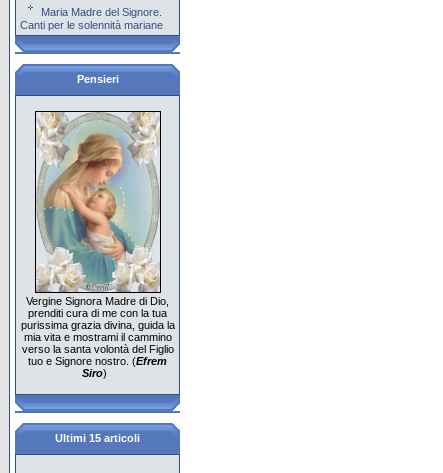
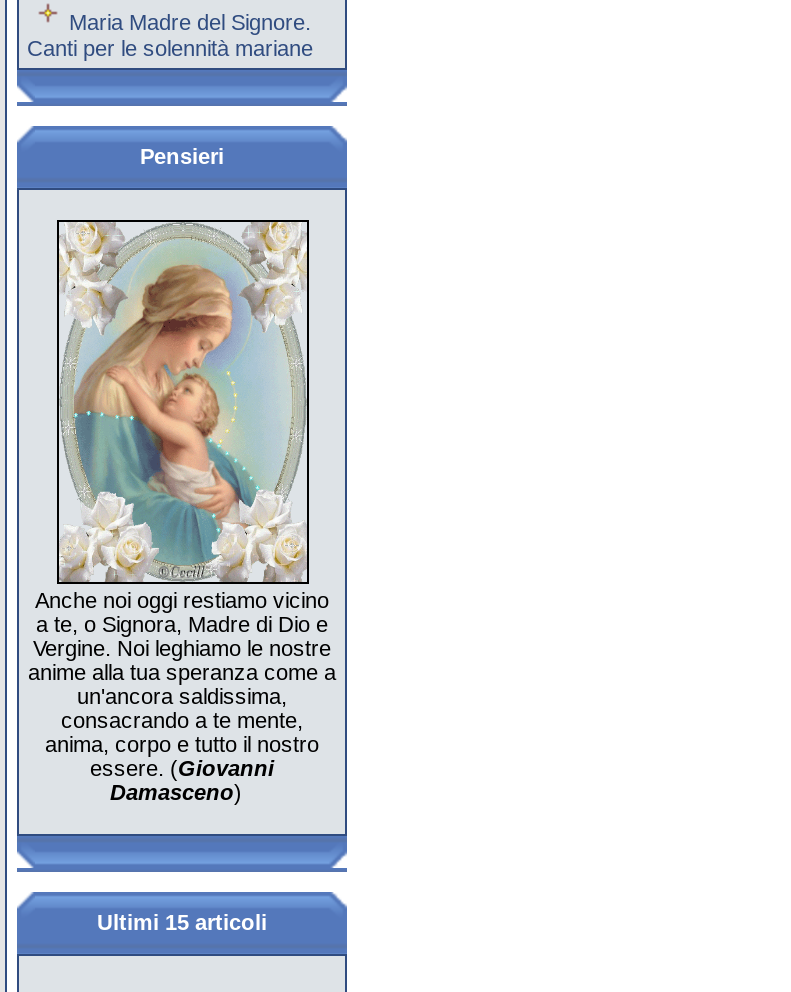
- Vergine Signora Madre di Dio,
- prenditi cura di me con la tua
- purissima grazia divina, guida la
- mia vita e mostrami il cammino
- verso la santa volontà del Figlio
- tuo e Signore nostro. (Efrem
- Siro)
+ Anche noi oggi restiamo vicino
+ a te, o Signora, Madre di Dio e
+ Vergine. Noi leghiamo le nostre
+ anime alla tua speranza come a
+ un'ancora saldissima,
+ consacrando a te mente,
+ anima, corpo e tutto il nostro
+ essere. (Giovanni
+ Damasceno)
